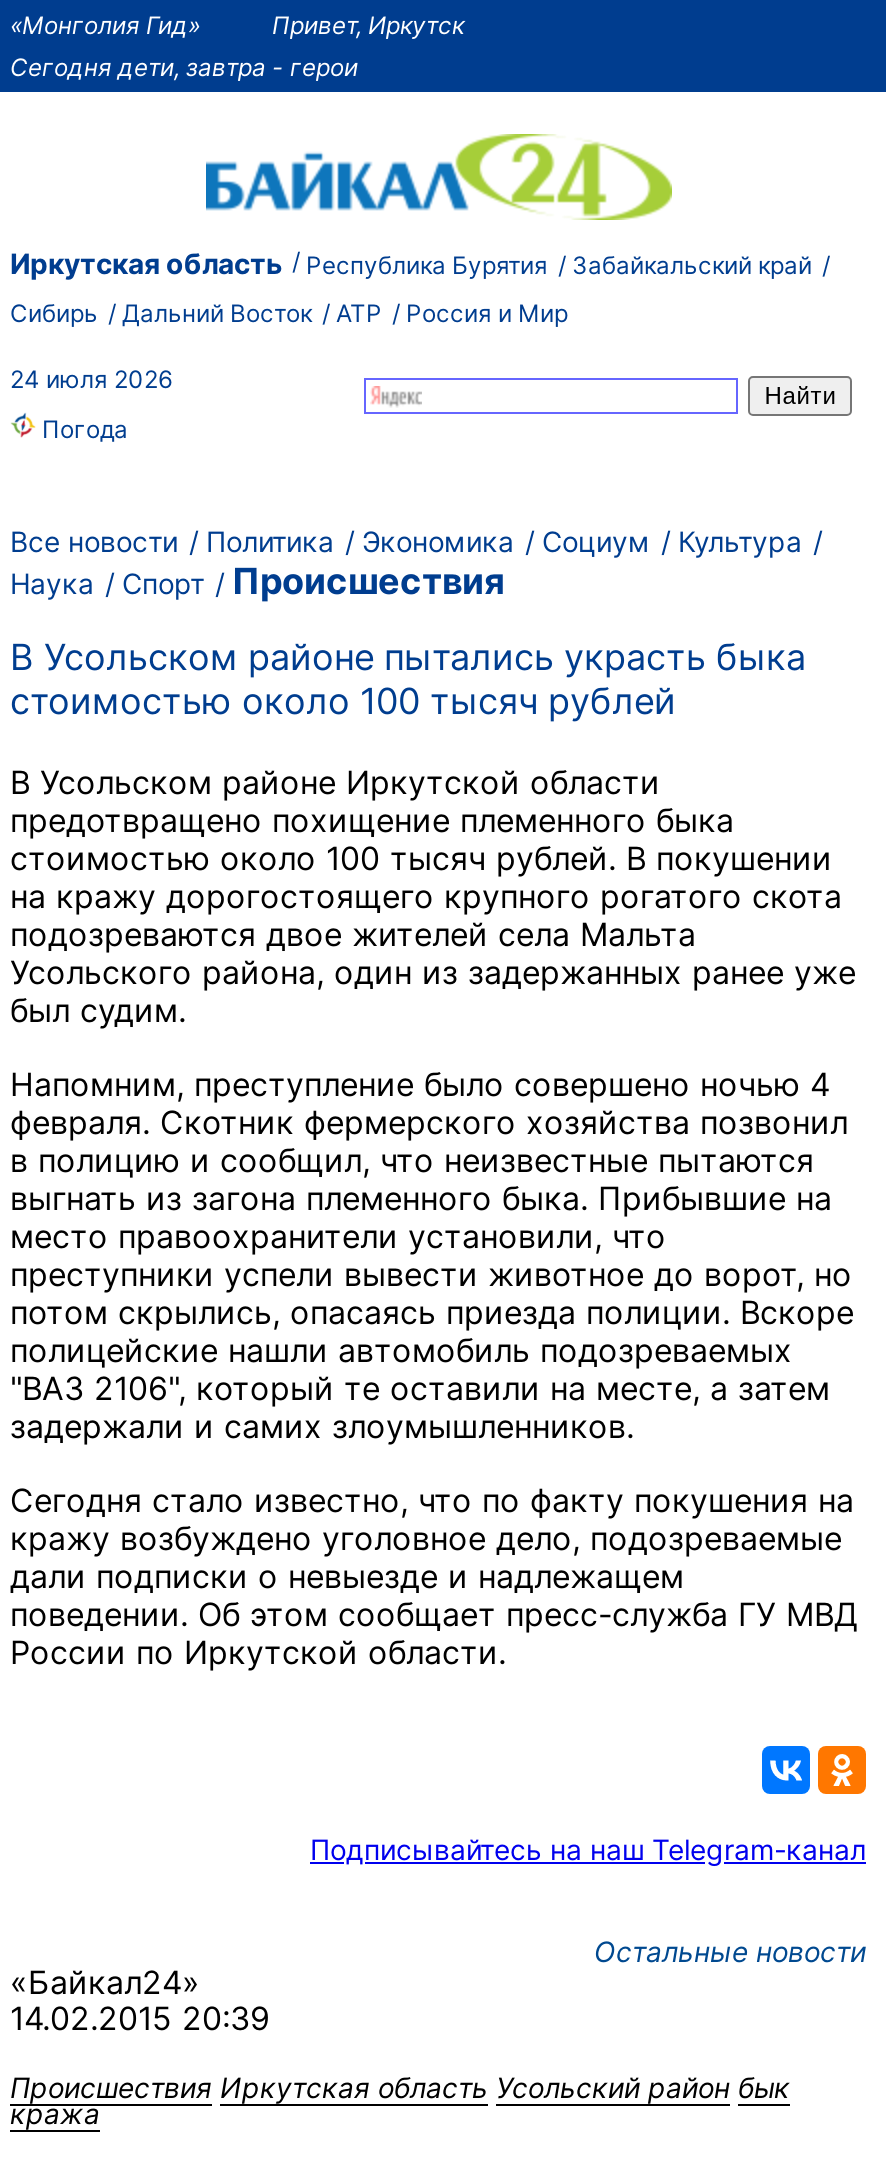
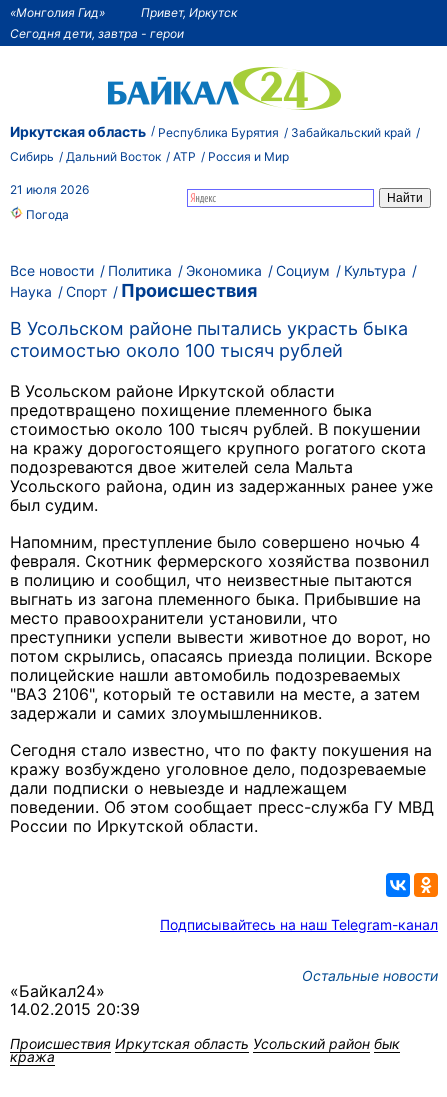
- 24 июля 2026
+ 21 июля 2026
